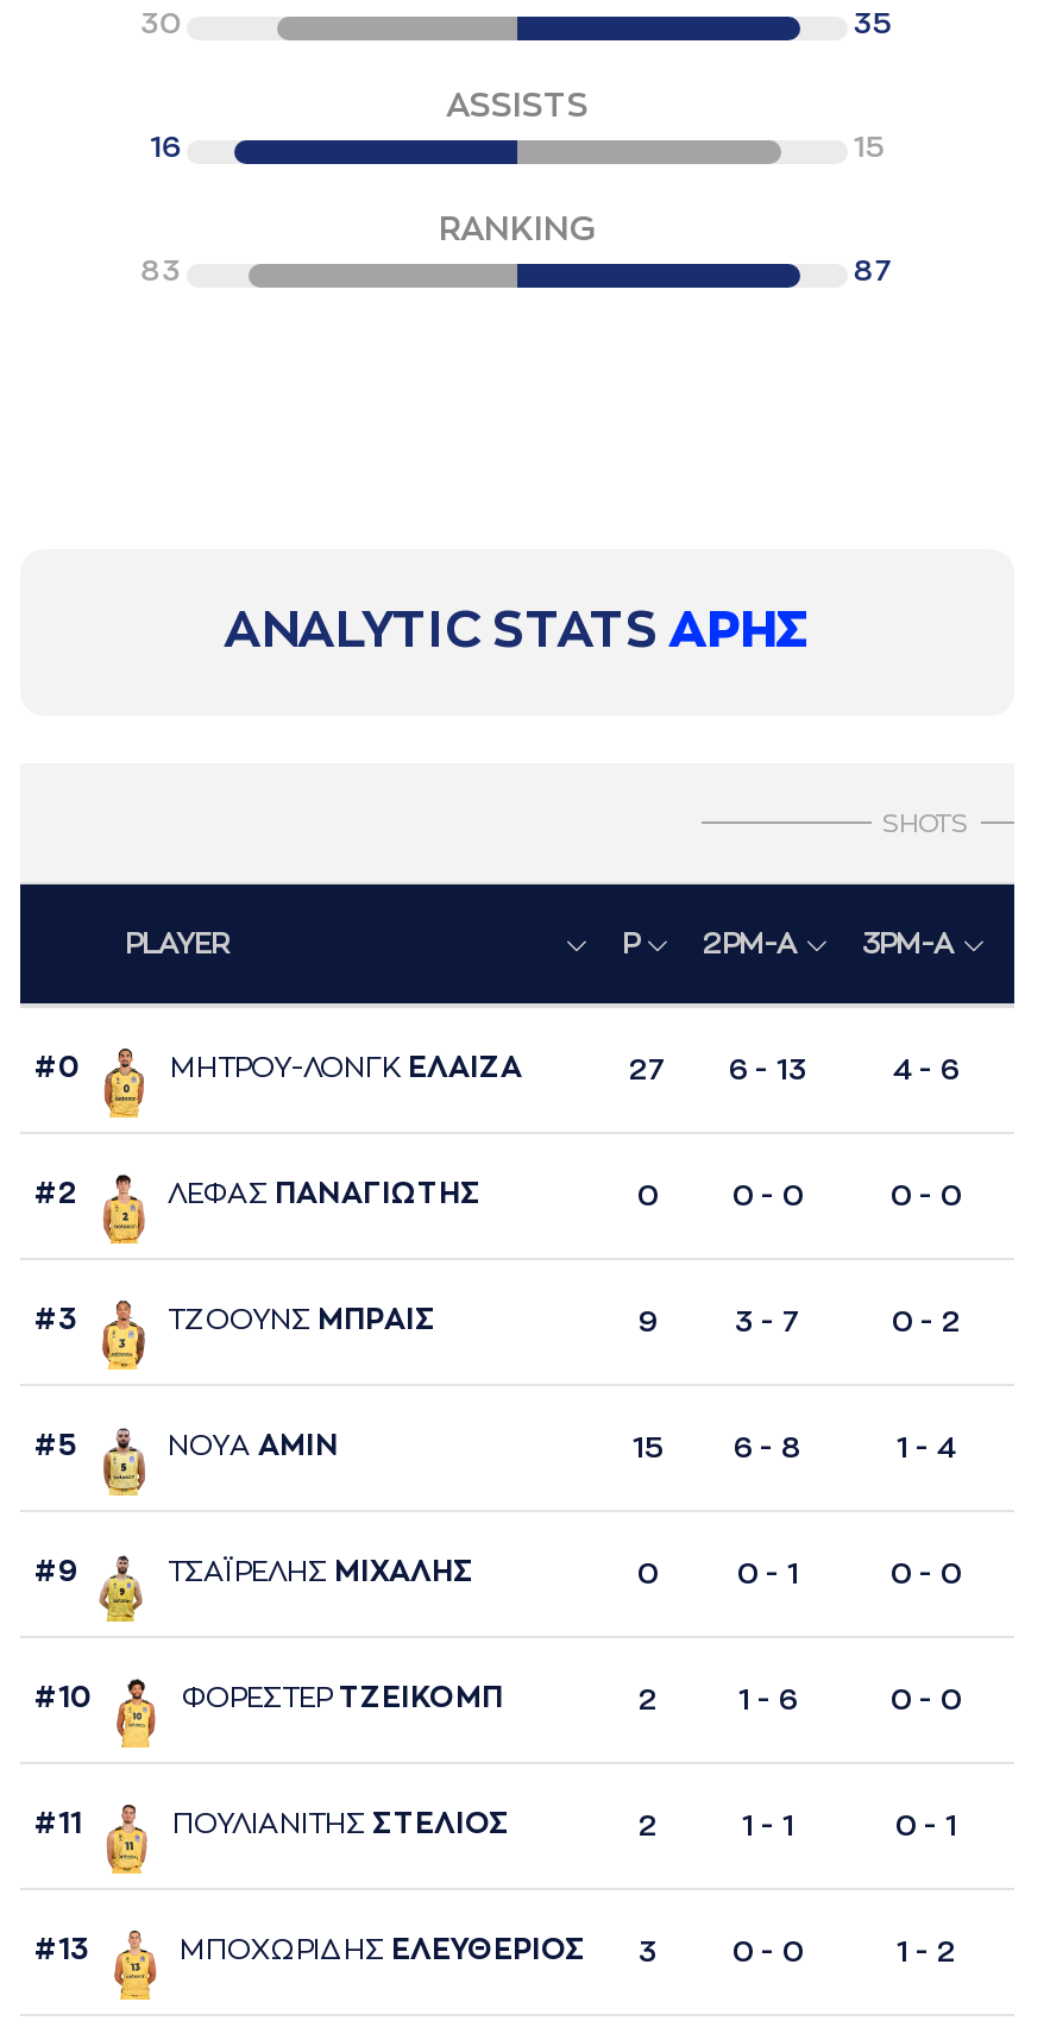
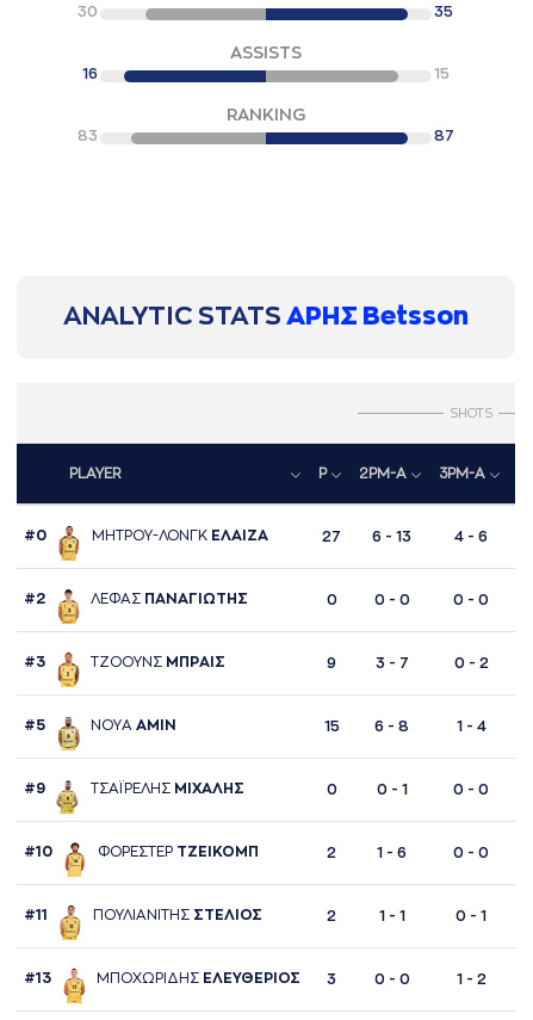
- ANALYTIC STATS ΑΡΗΣ
+ ANALYTIC STATS ΑΡΗΣ Betsson
